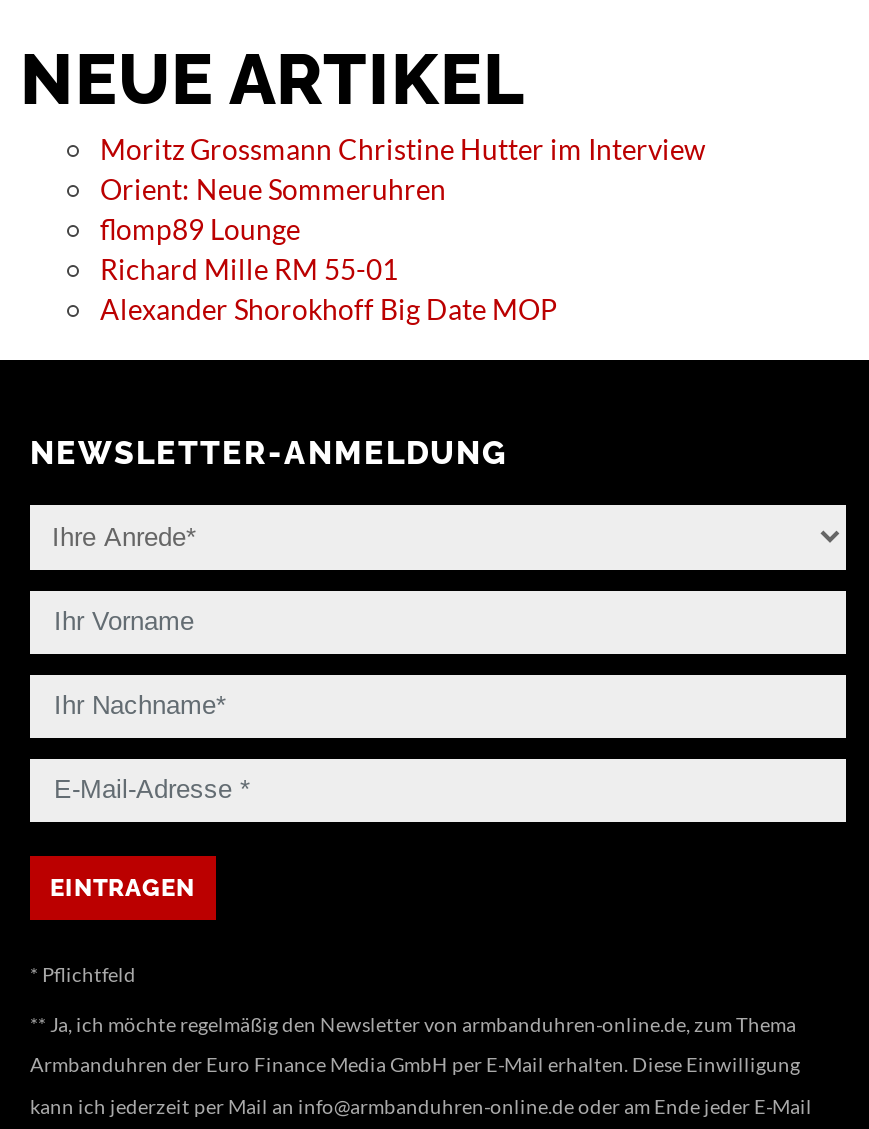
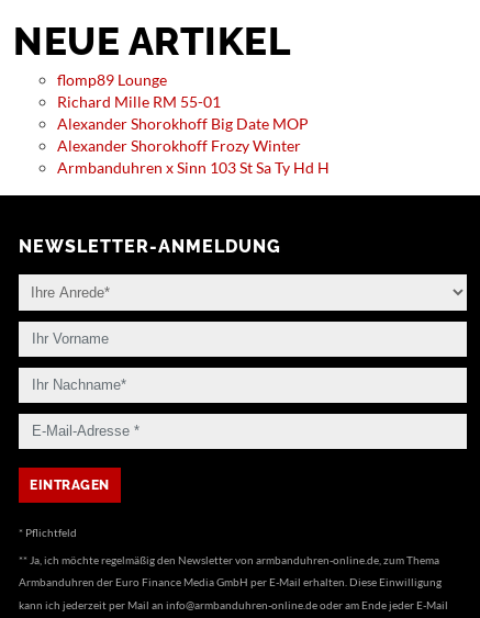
- Moritz Grossmann Christine Hutter im Interview
- Orient: Neue Sommeruhren

moved up: flomp89 Lounge | Richard Mille RM 55-01 | Alexander Shorokhoff Big Date MOP

+ Alexander Shorokhoff Frozy Winter
+ Armbanduhren x Sinn 103 St Sa Ty Hd H
